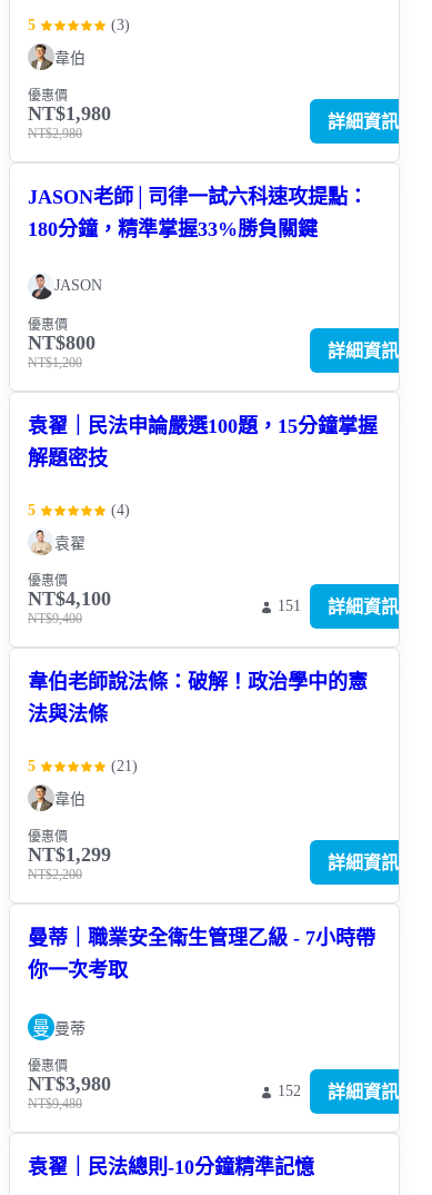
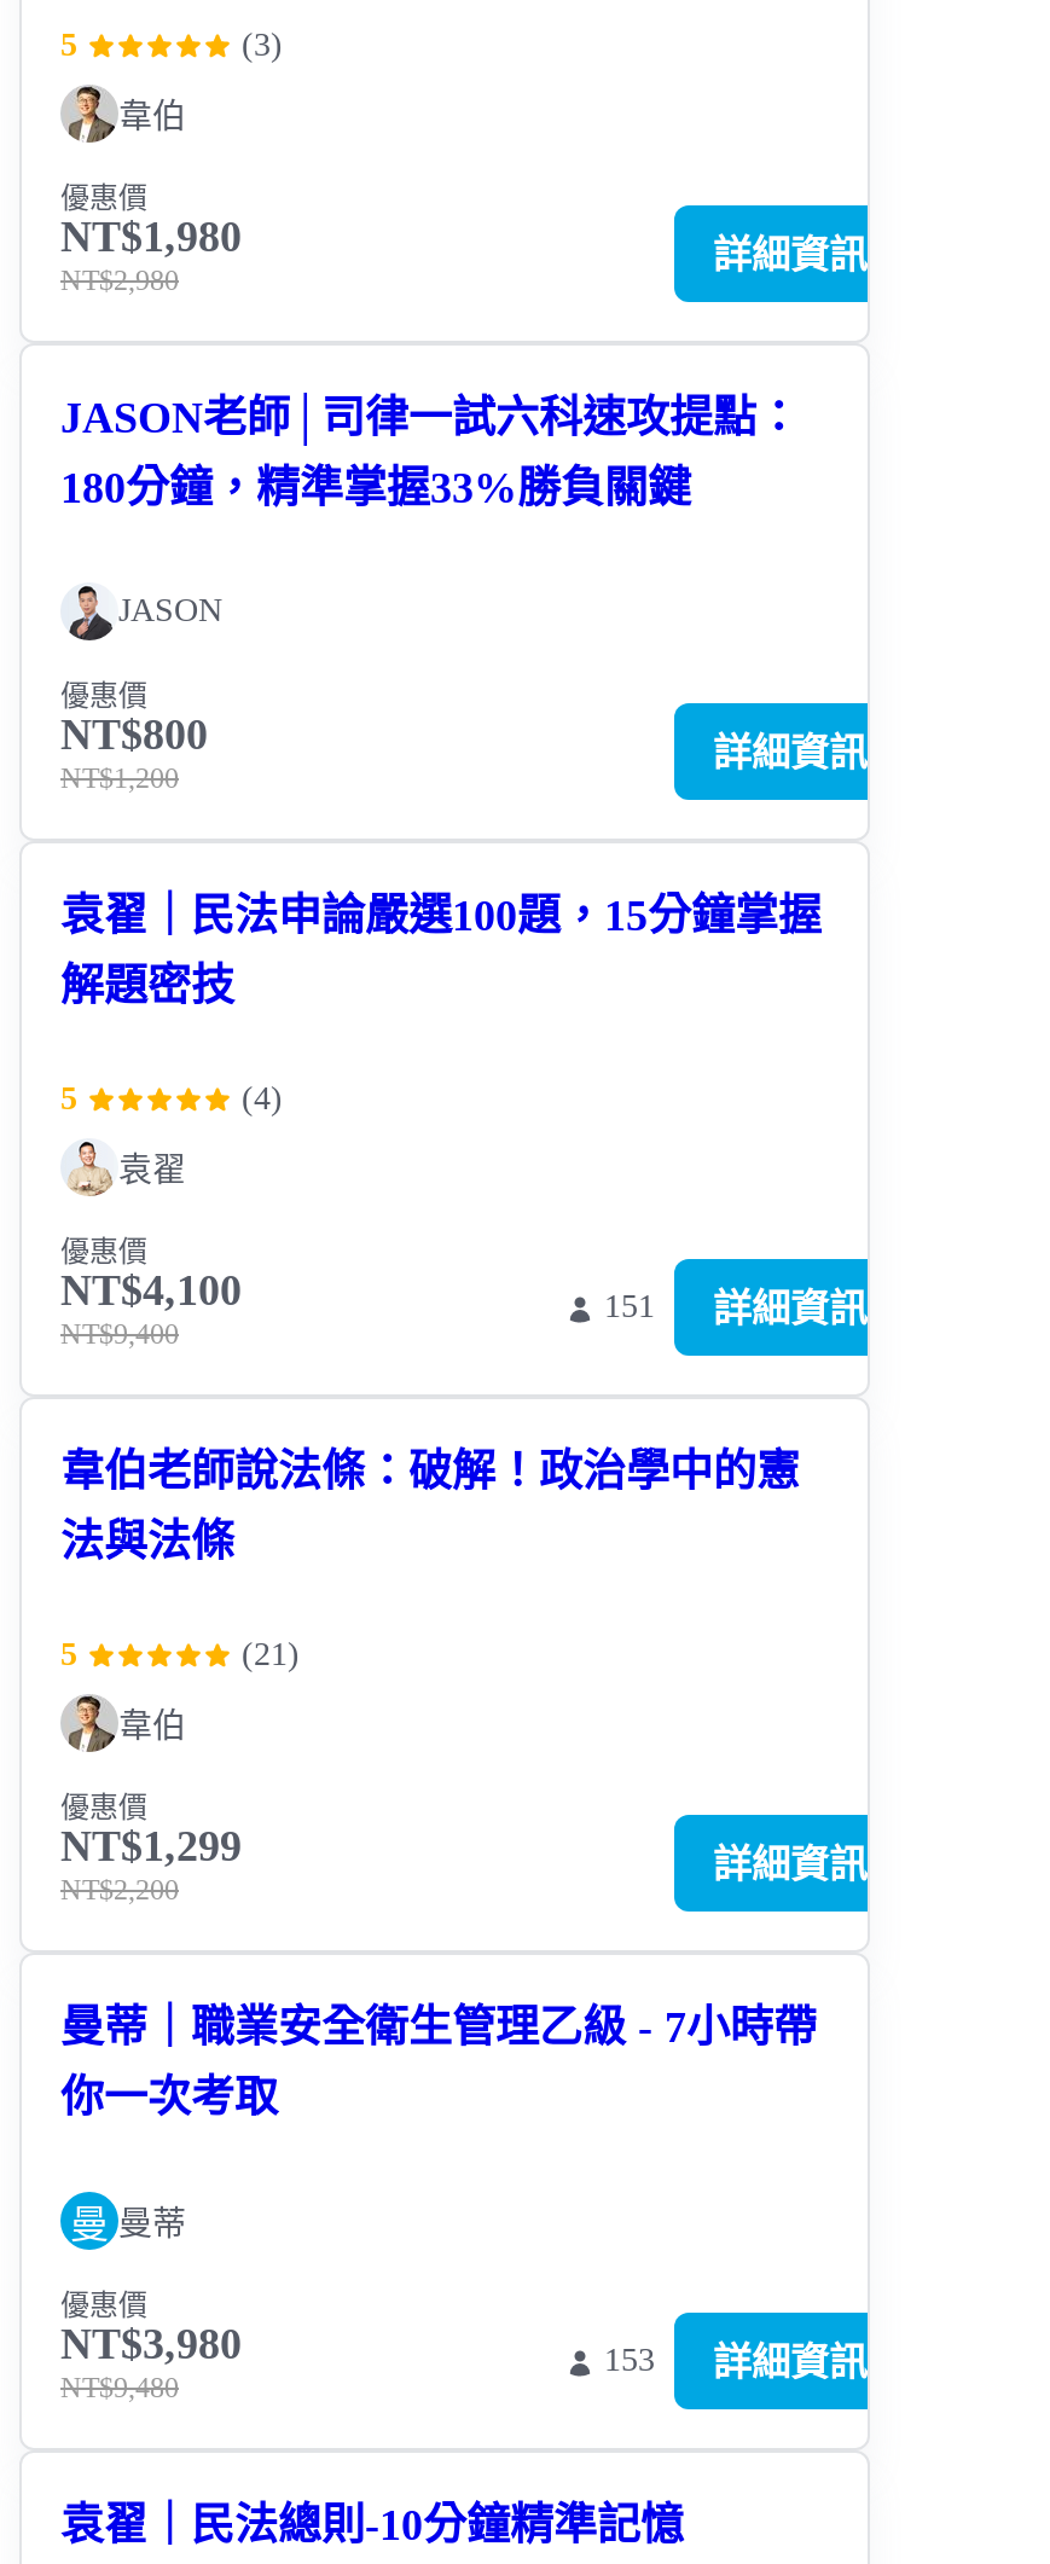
- 152 詳細資訊
+ 153 詳細資訊
